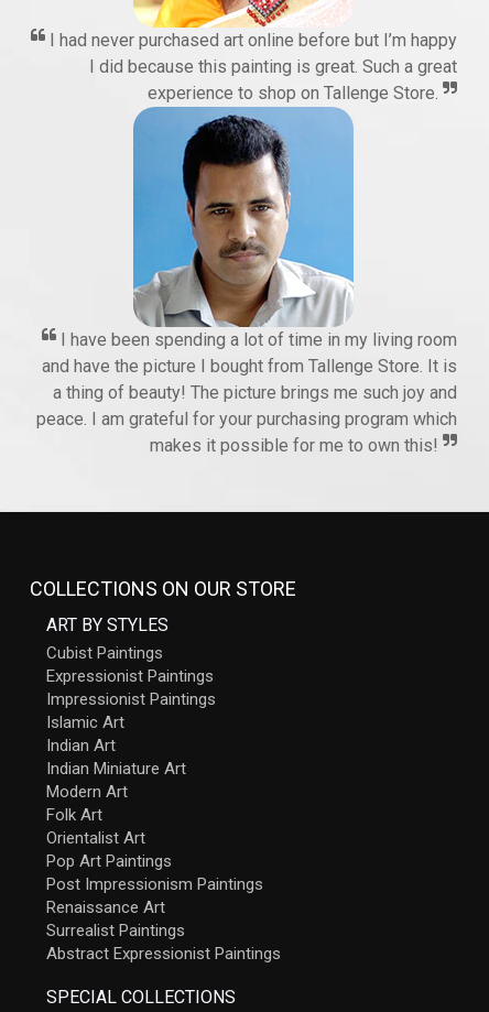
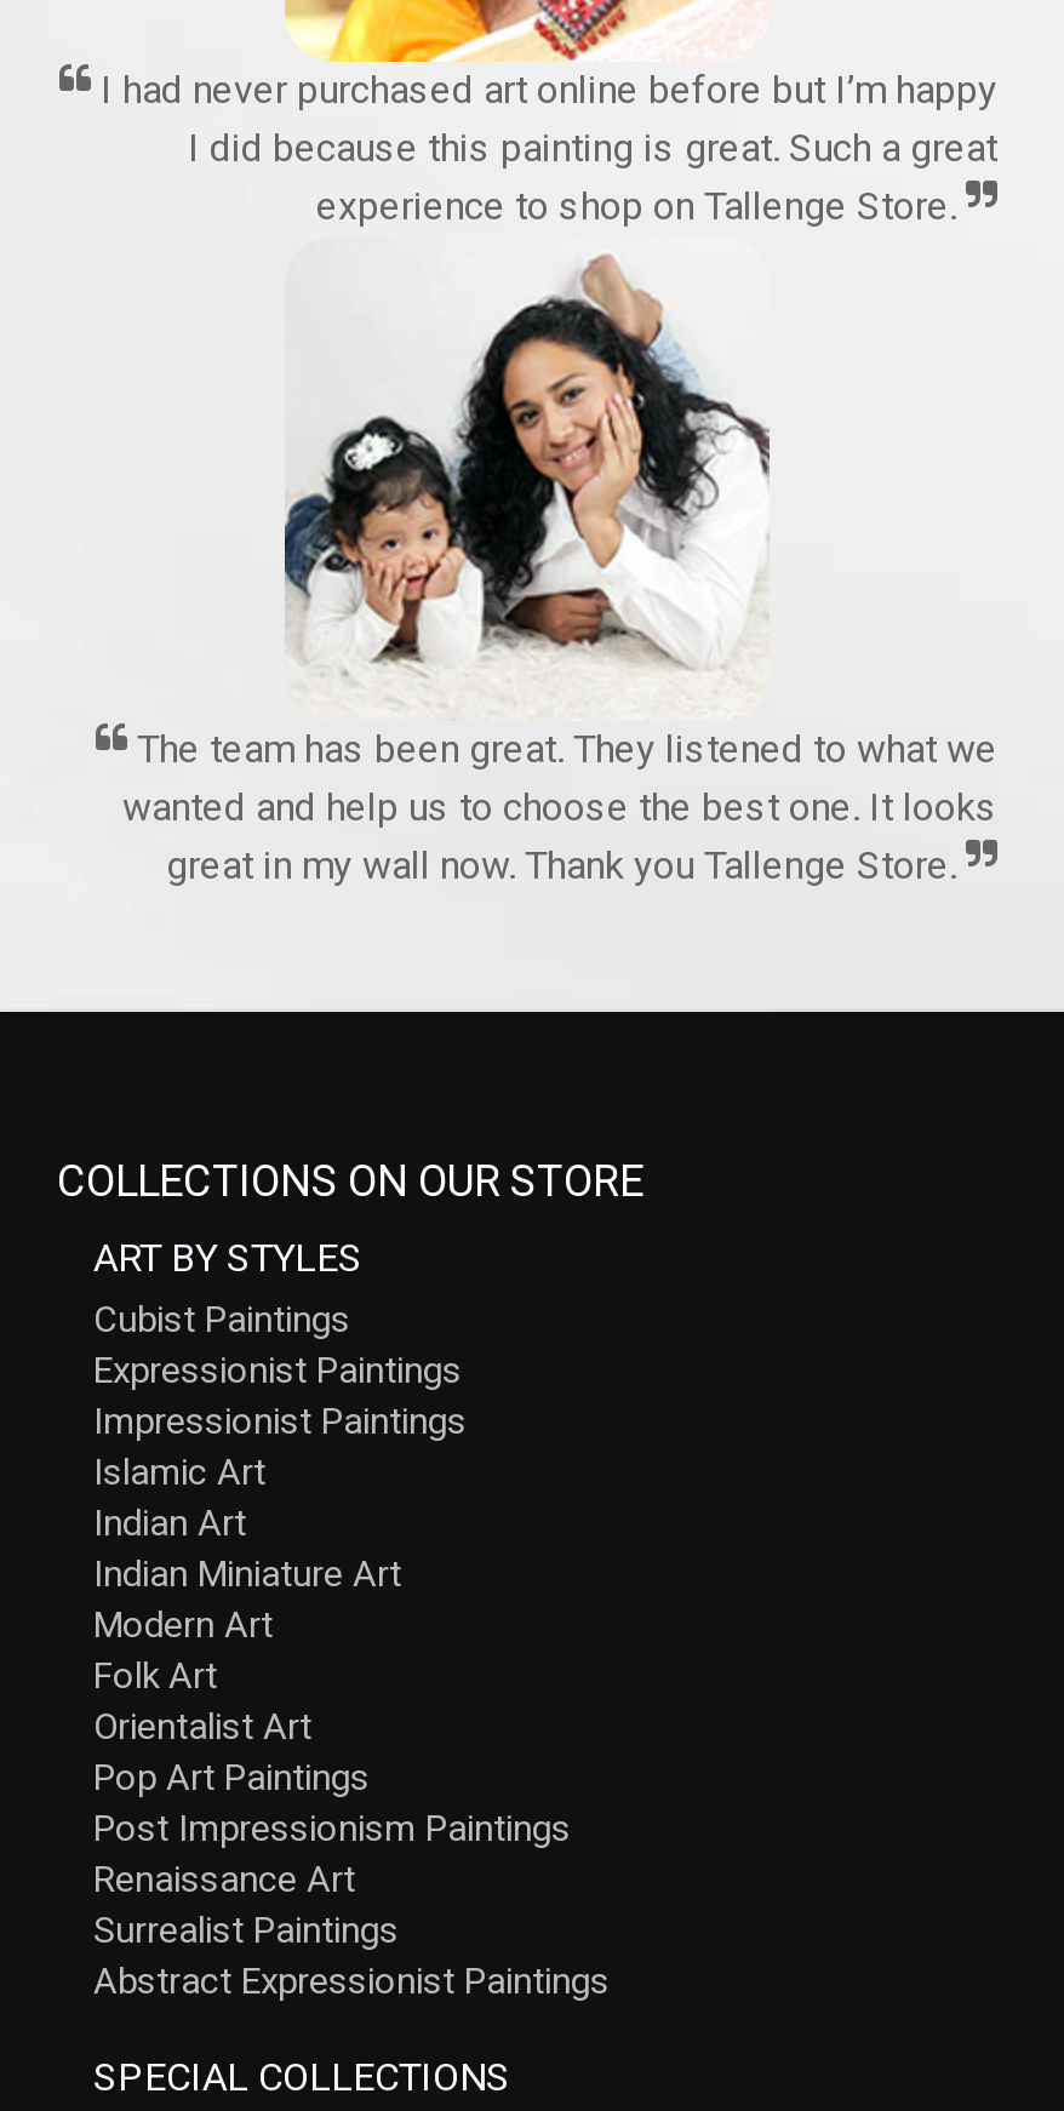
- [image]
+ [image]

- I have been spending a lot of time in my living room
- and have the picture I bought from Tallenge Store. It is
- a thing of beauty! The picture brings me such joy and
- peace. I am grateful for your purchasing program which
- makes it possible for me to own this!
+ The team has been great. They listened to what we
+ wanted and help us to choose the best one. It looks
+ great in my wall now. Thank you Tallenge Store.
